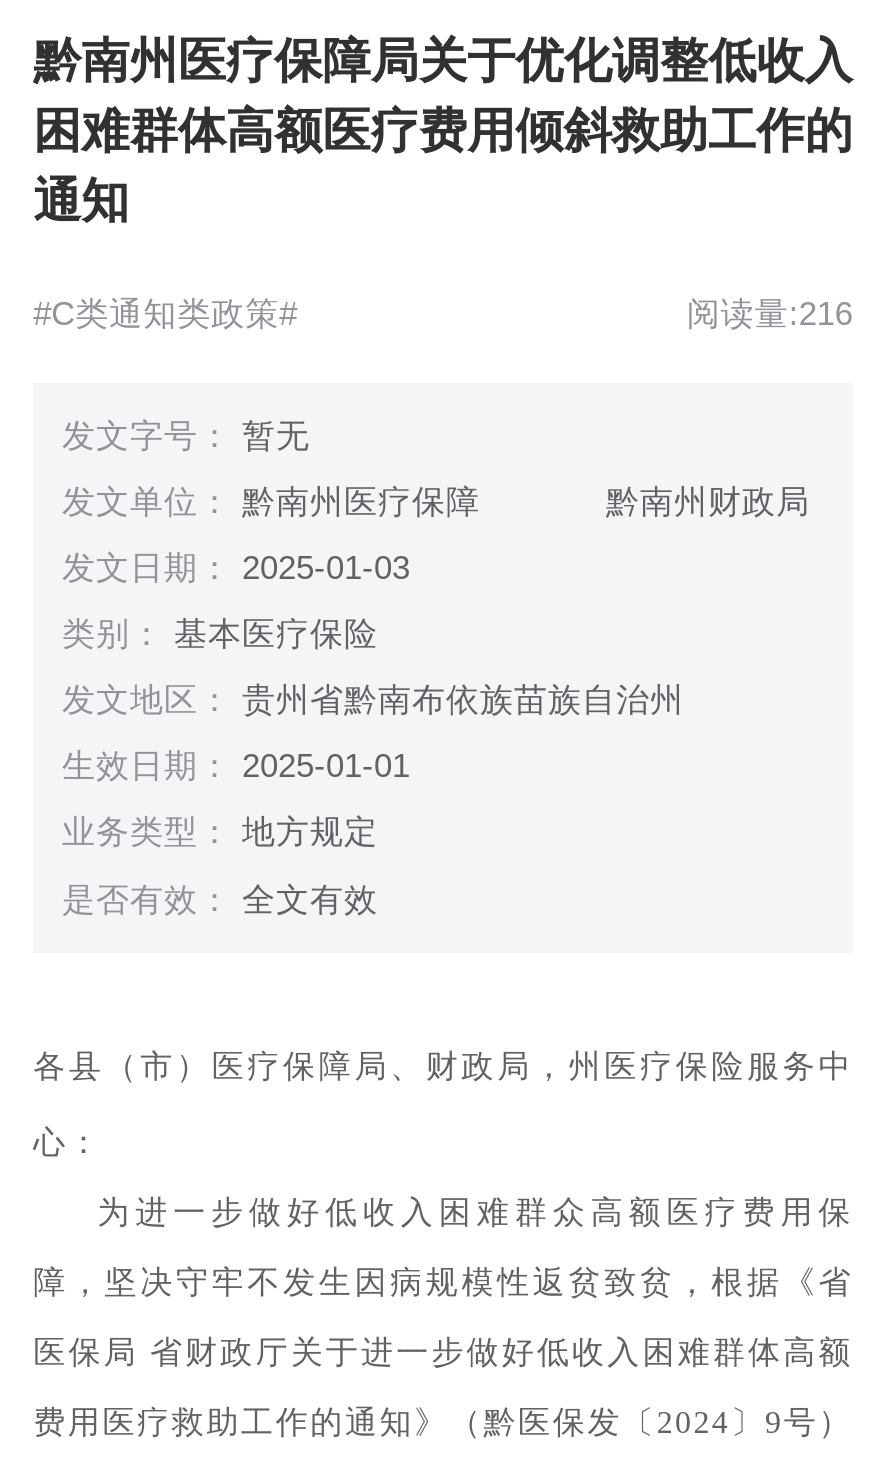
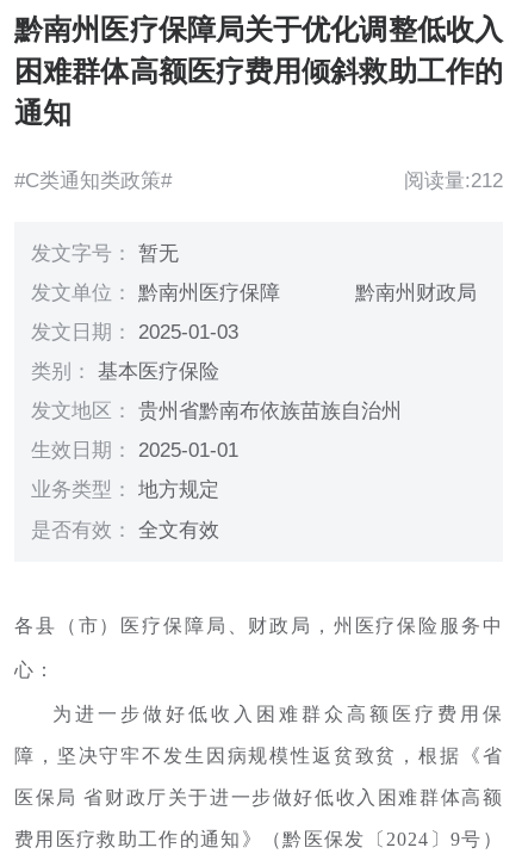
- 阅读量:216
+ 阅读量:212
